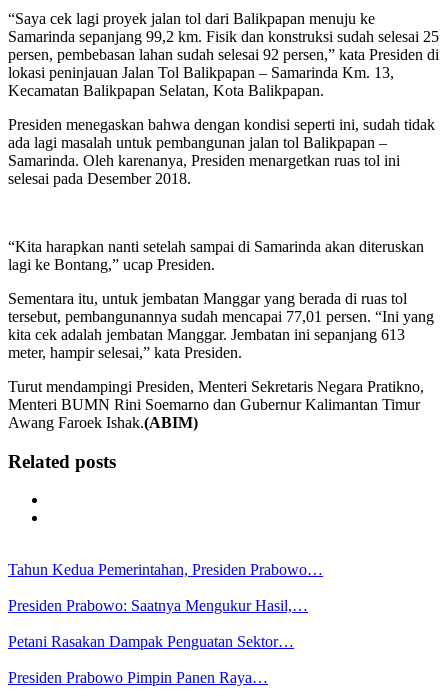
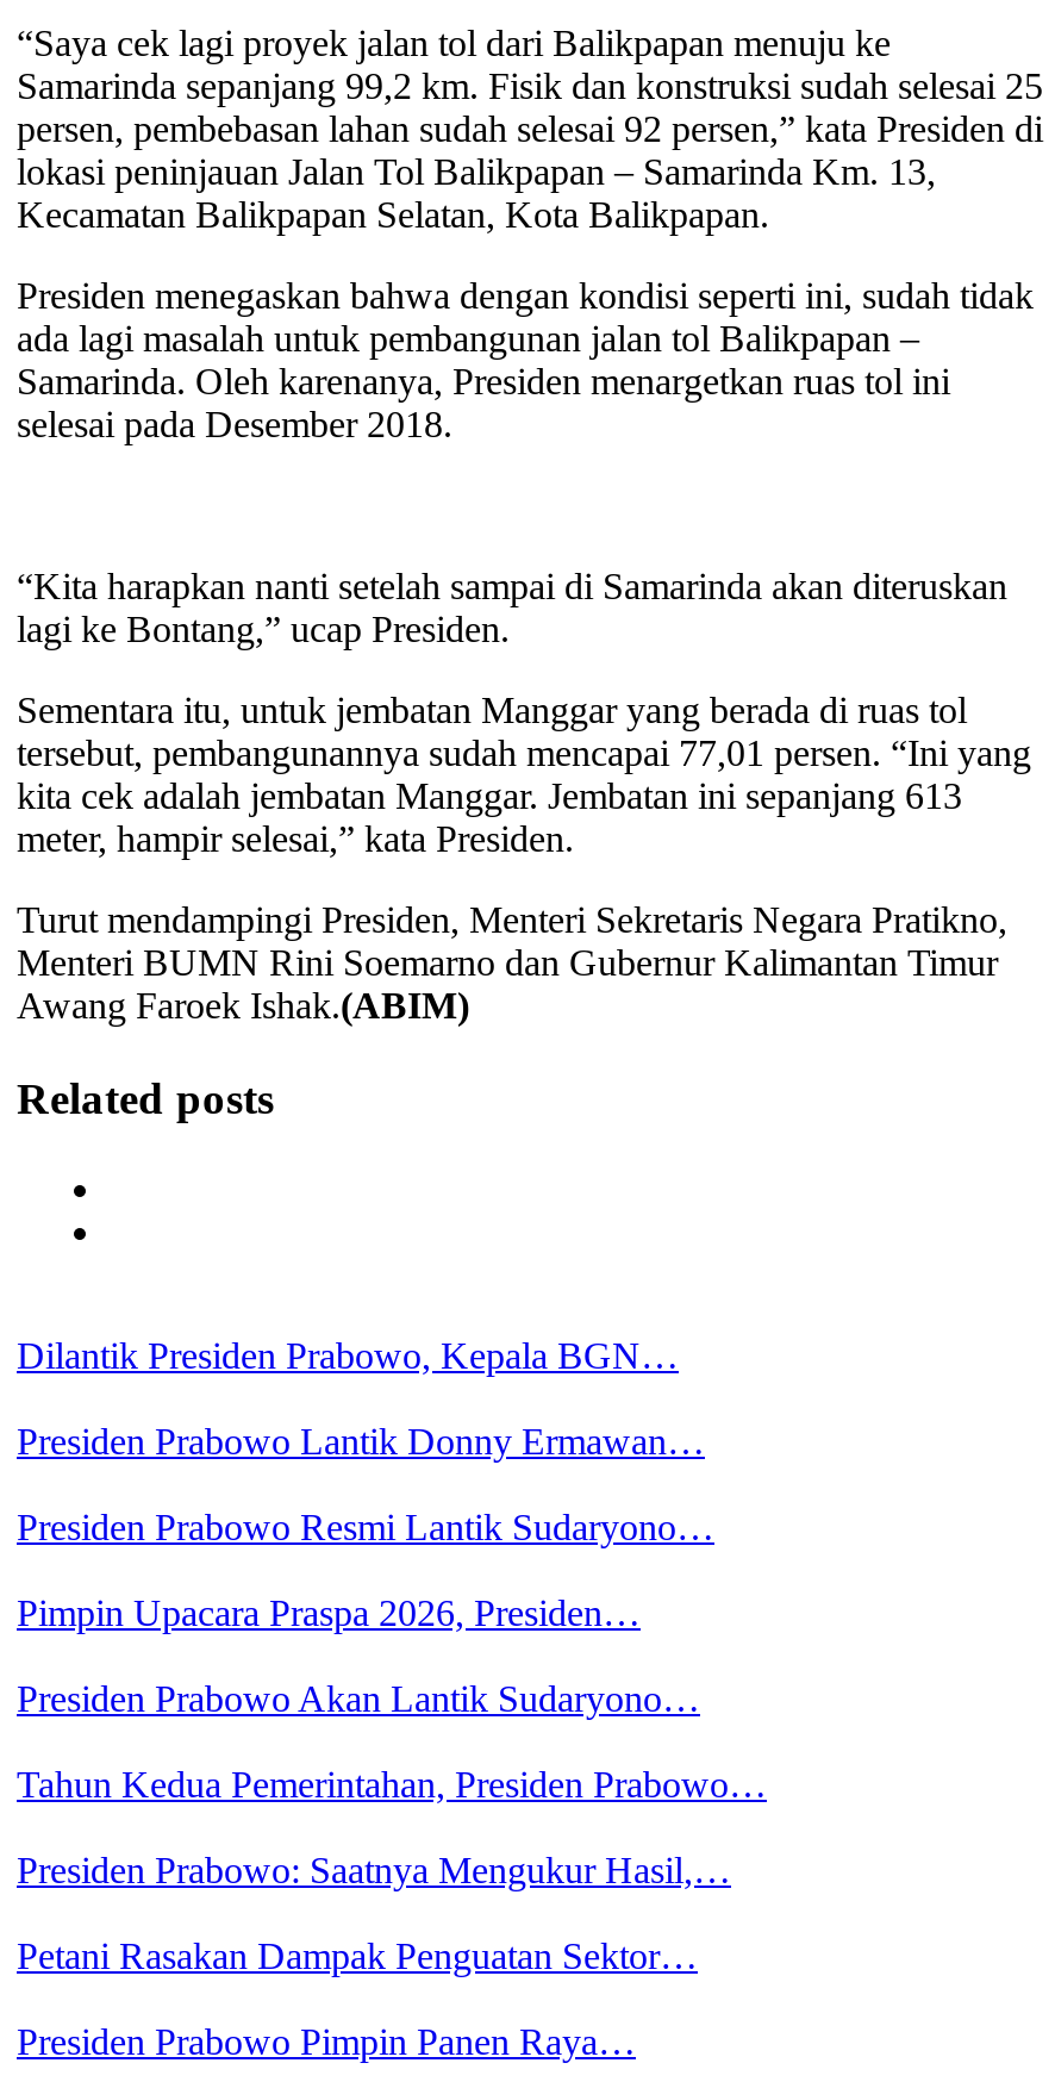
+ Dilantik Presiden Prabowo, Kepala BGN…
+ Presiden Prabowo Lantik Donny Ermawan…
+ Presiden Prabowo Resmi Lantik Sudaryono…
+ Pimpin Upacara Praspa 2026, Presiden…
+ Presiden Prabowo Akan Lantik Sudaryono…
